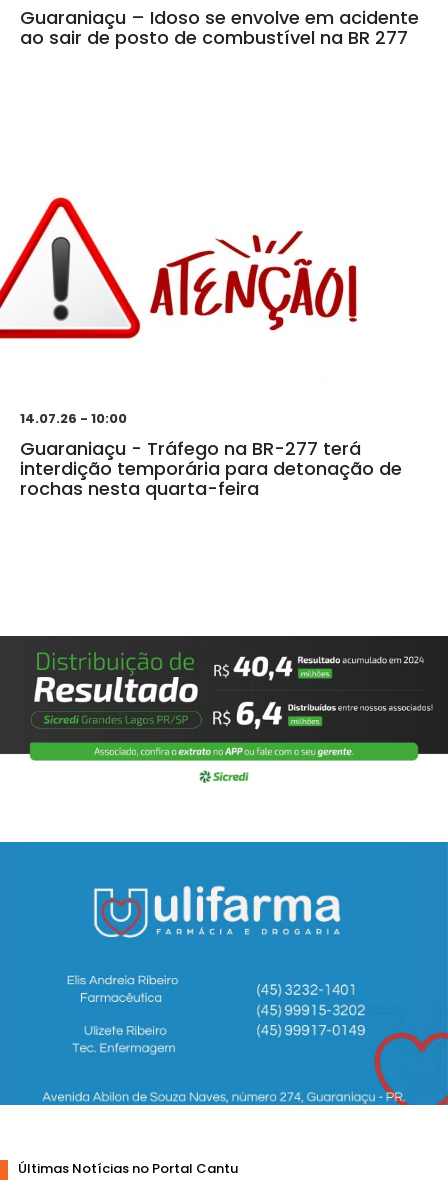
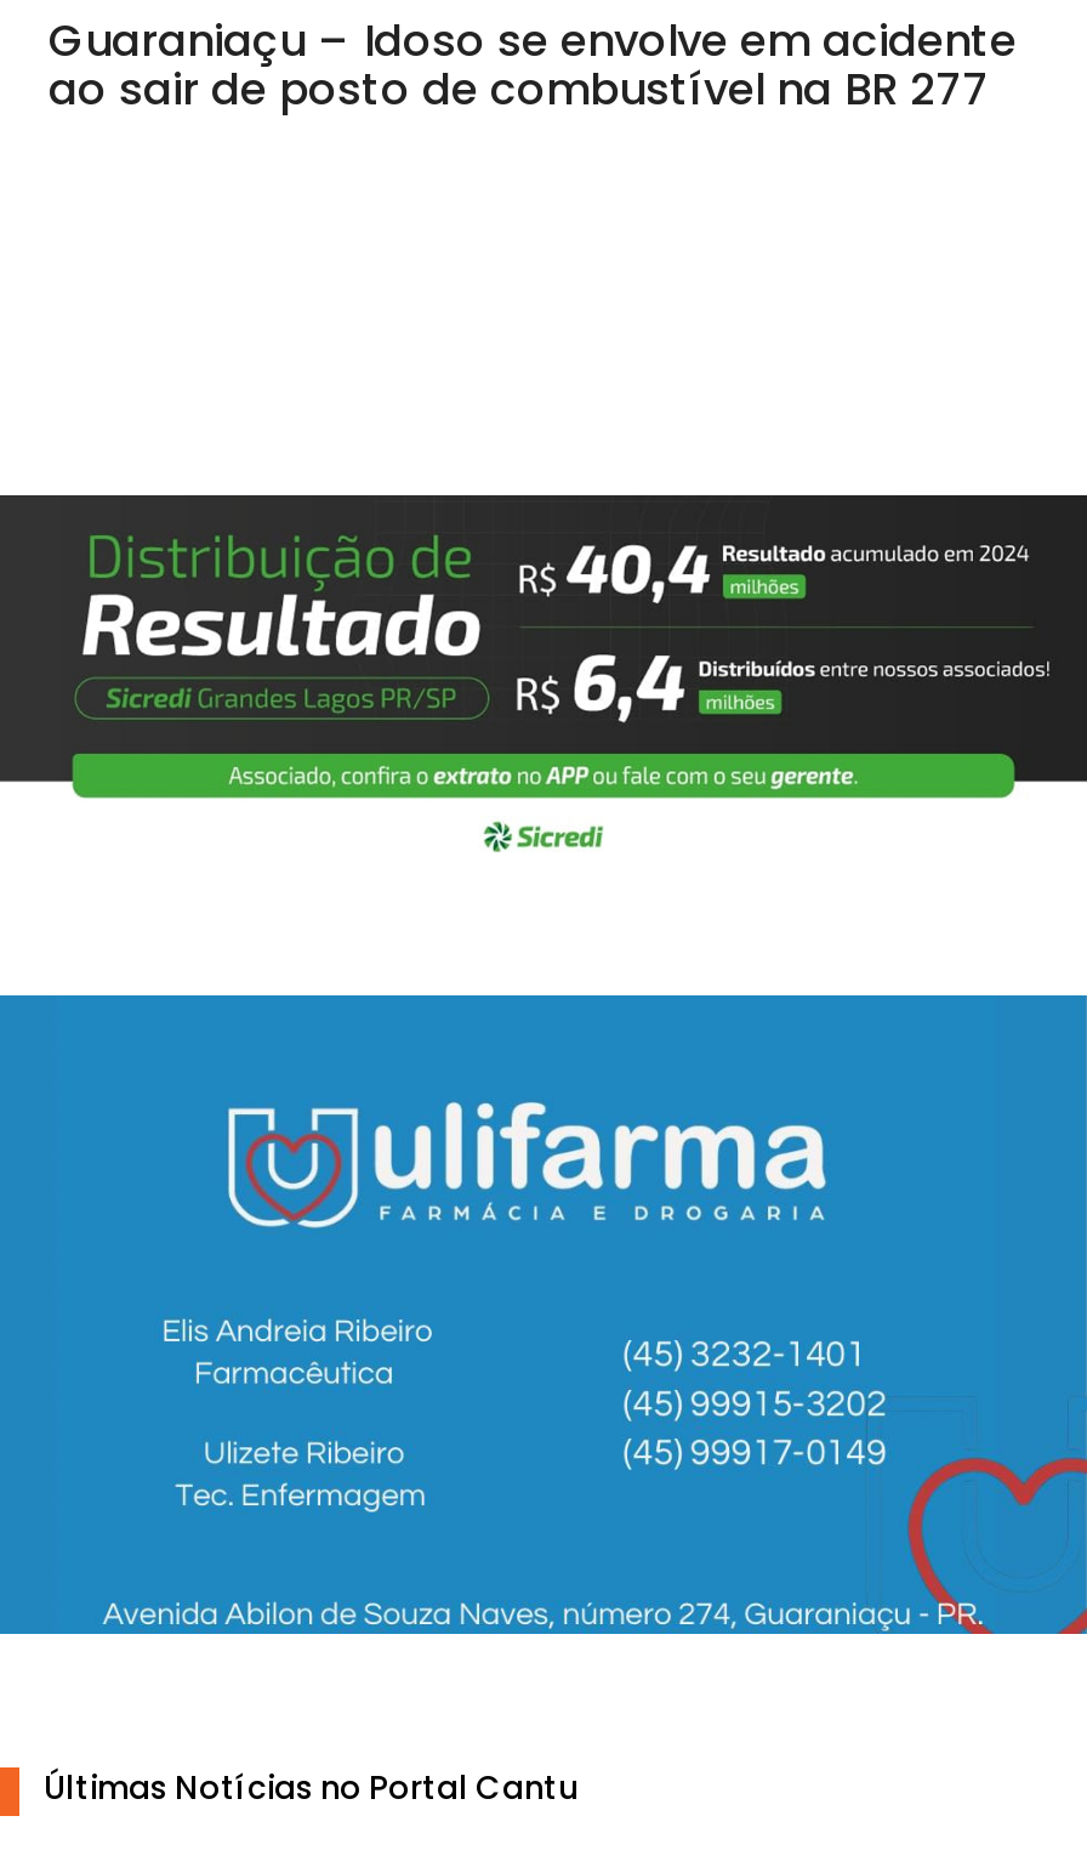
- [image]

- [image]

- 14.07.26 - 10:00
- Guaraniaçu - Tráfego na BR-277 terá
- interdição temporária para detonação de
- rochas nesta quarta-feira
